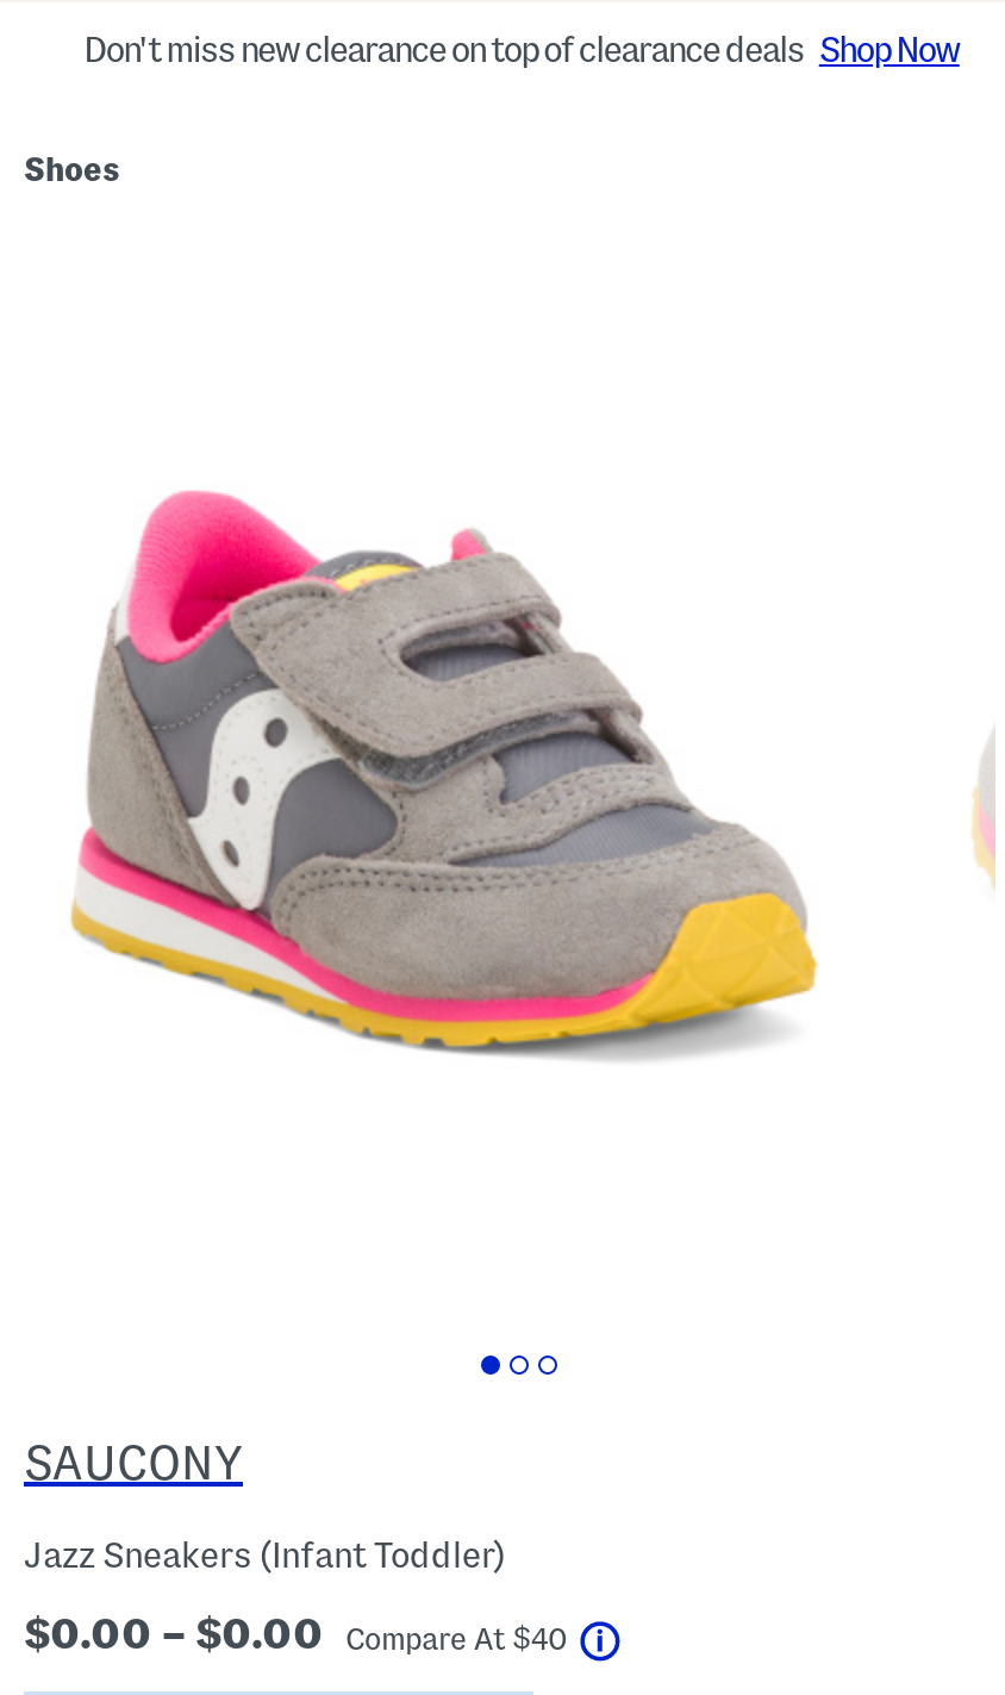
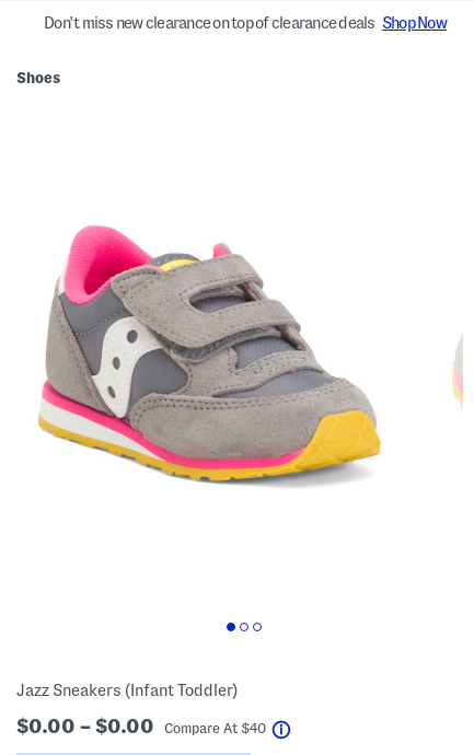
- SAUCONY
